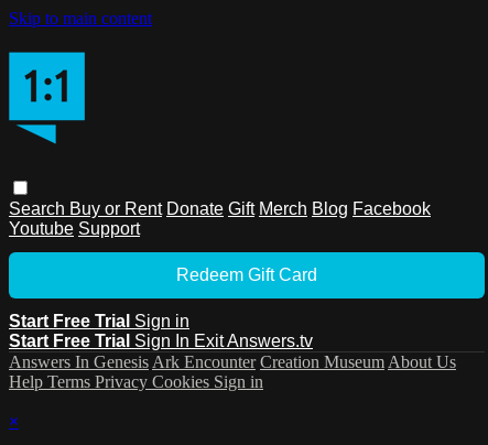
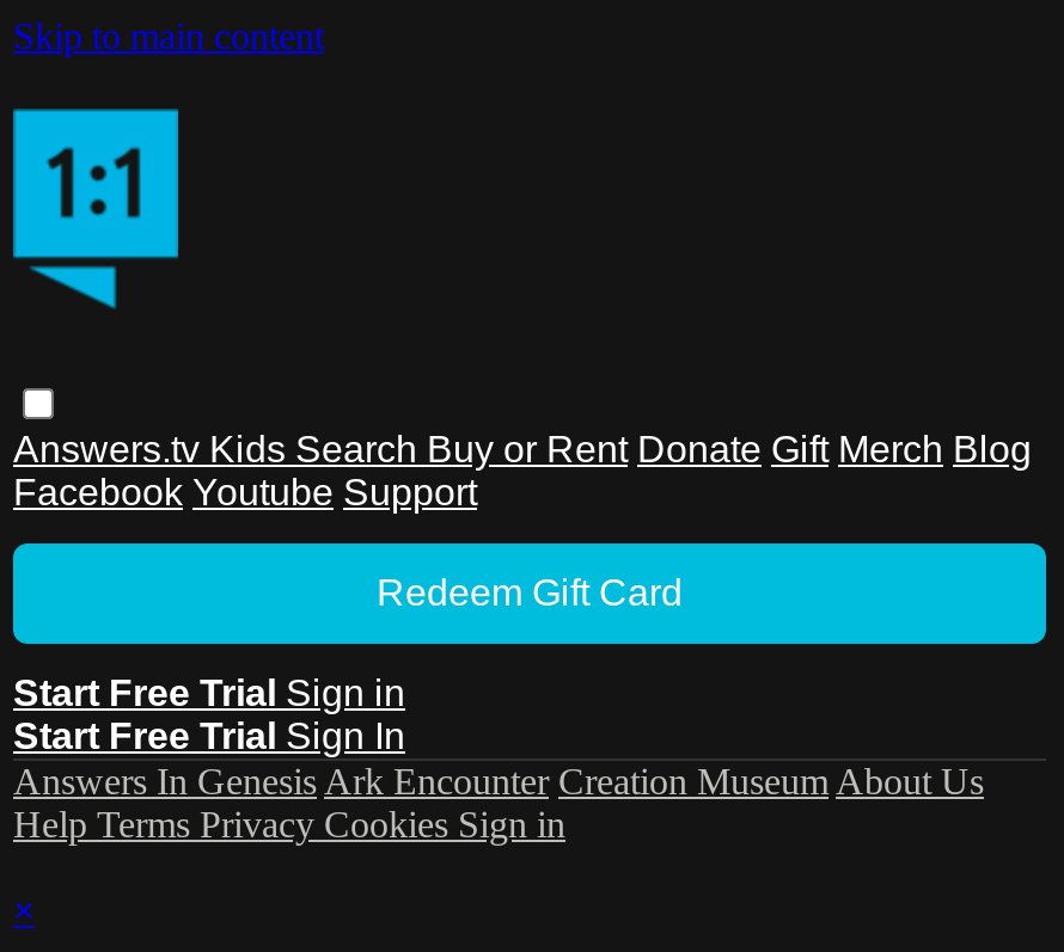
- Search Buy or Rent Donate Gift Merch Blog Facebook
- Youtube Support
+ Answers.tv Kids Search Buy or Rent Donate Gift Merch Blog
+ Facebook Youtube Support

- Start Free Trial Sign In Exit Answers.tv
+ Start Free Trial Sign In
